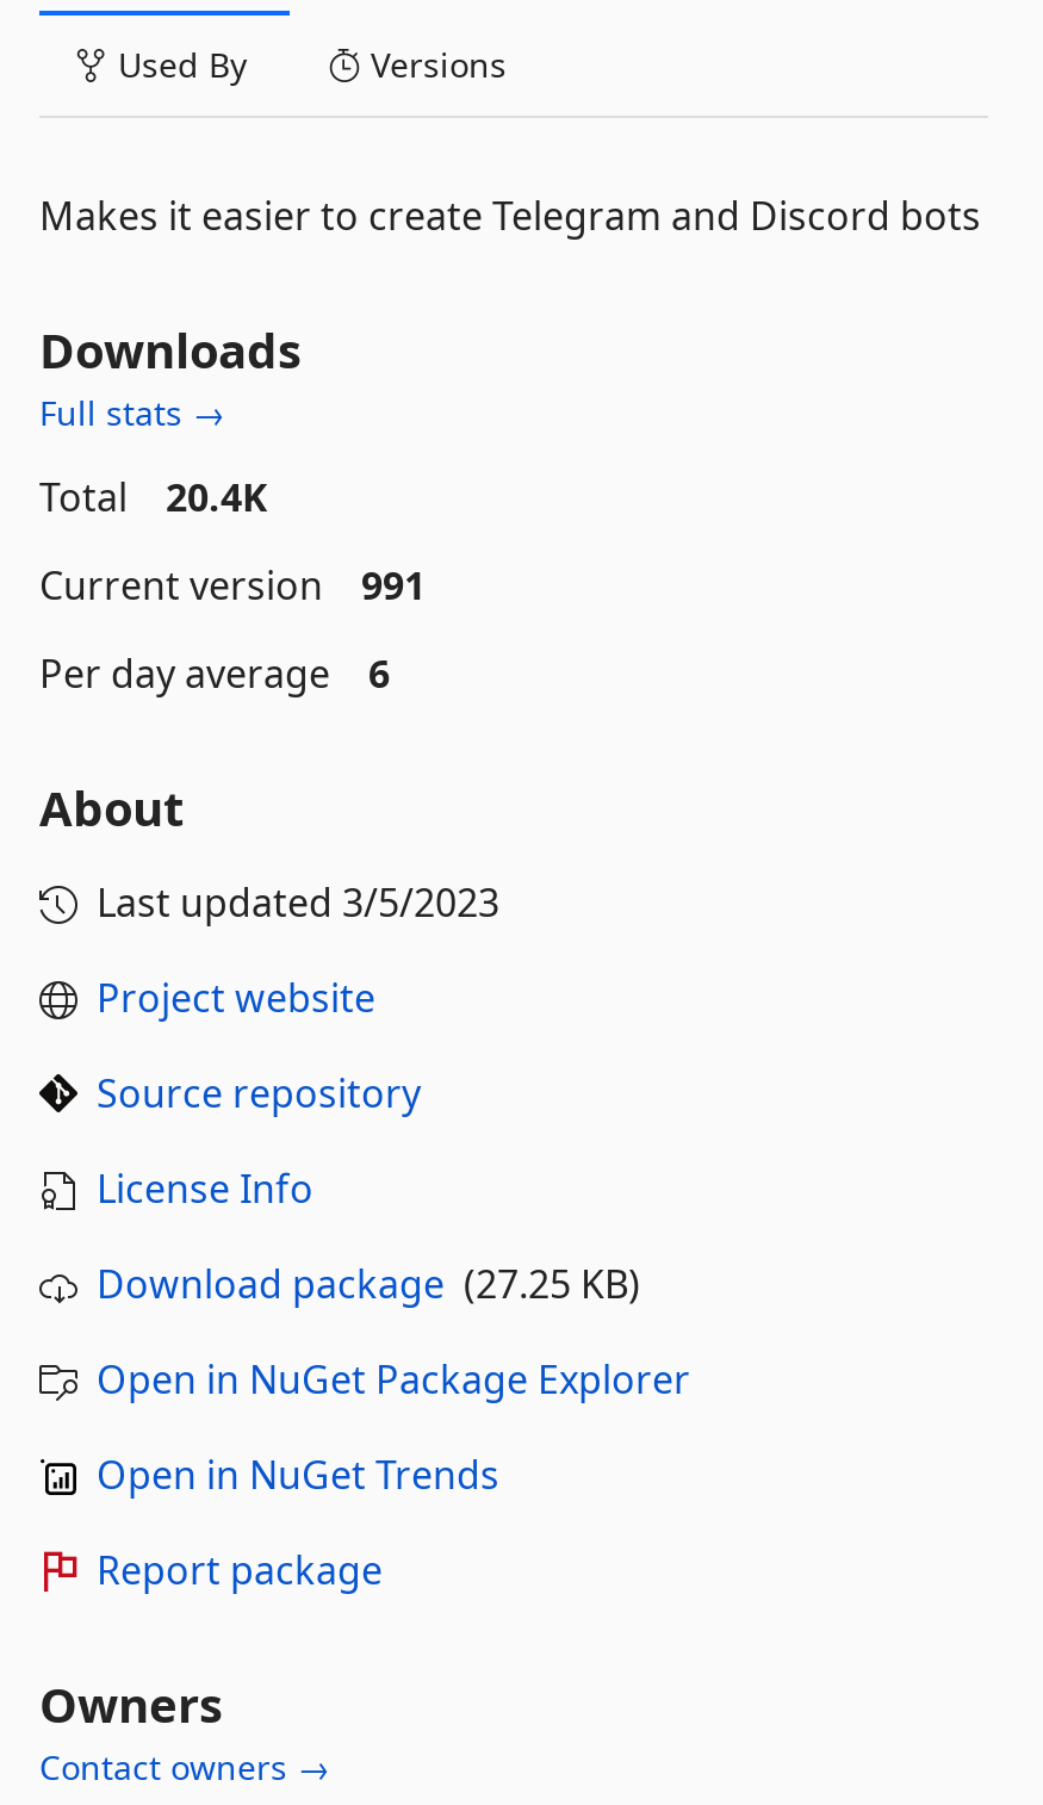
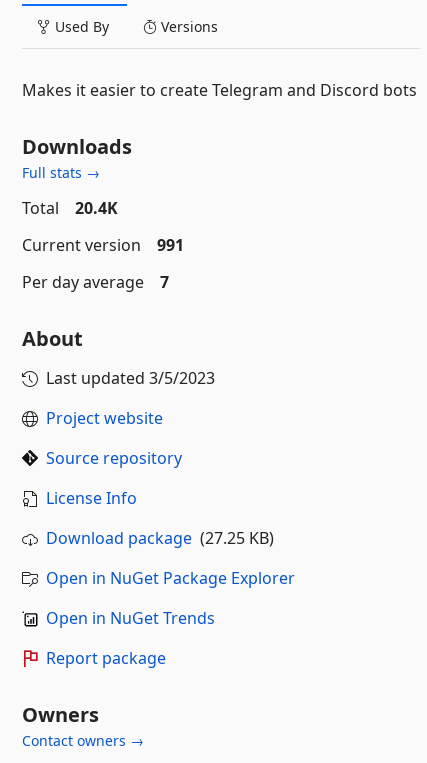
- Per day average 6
+ Per day average 7
